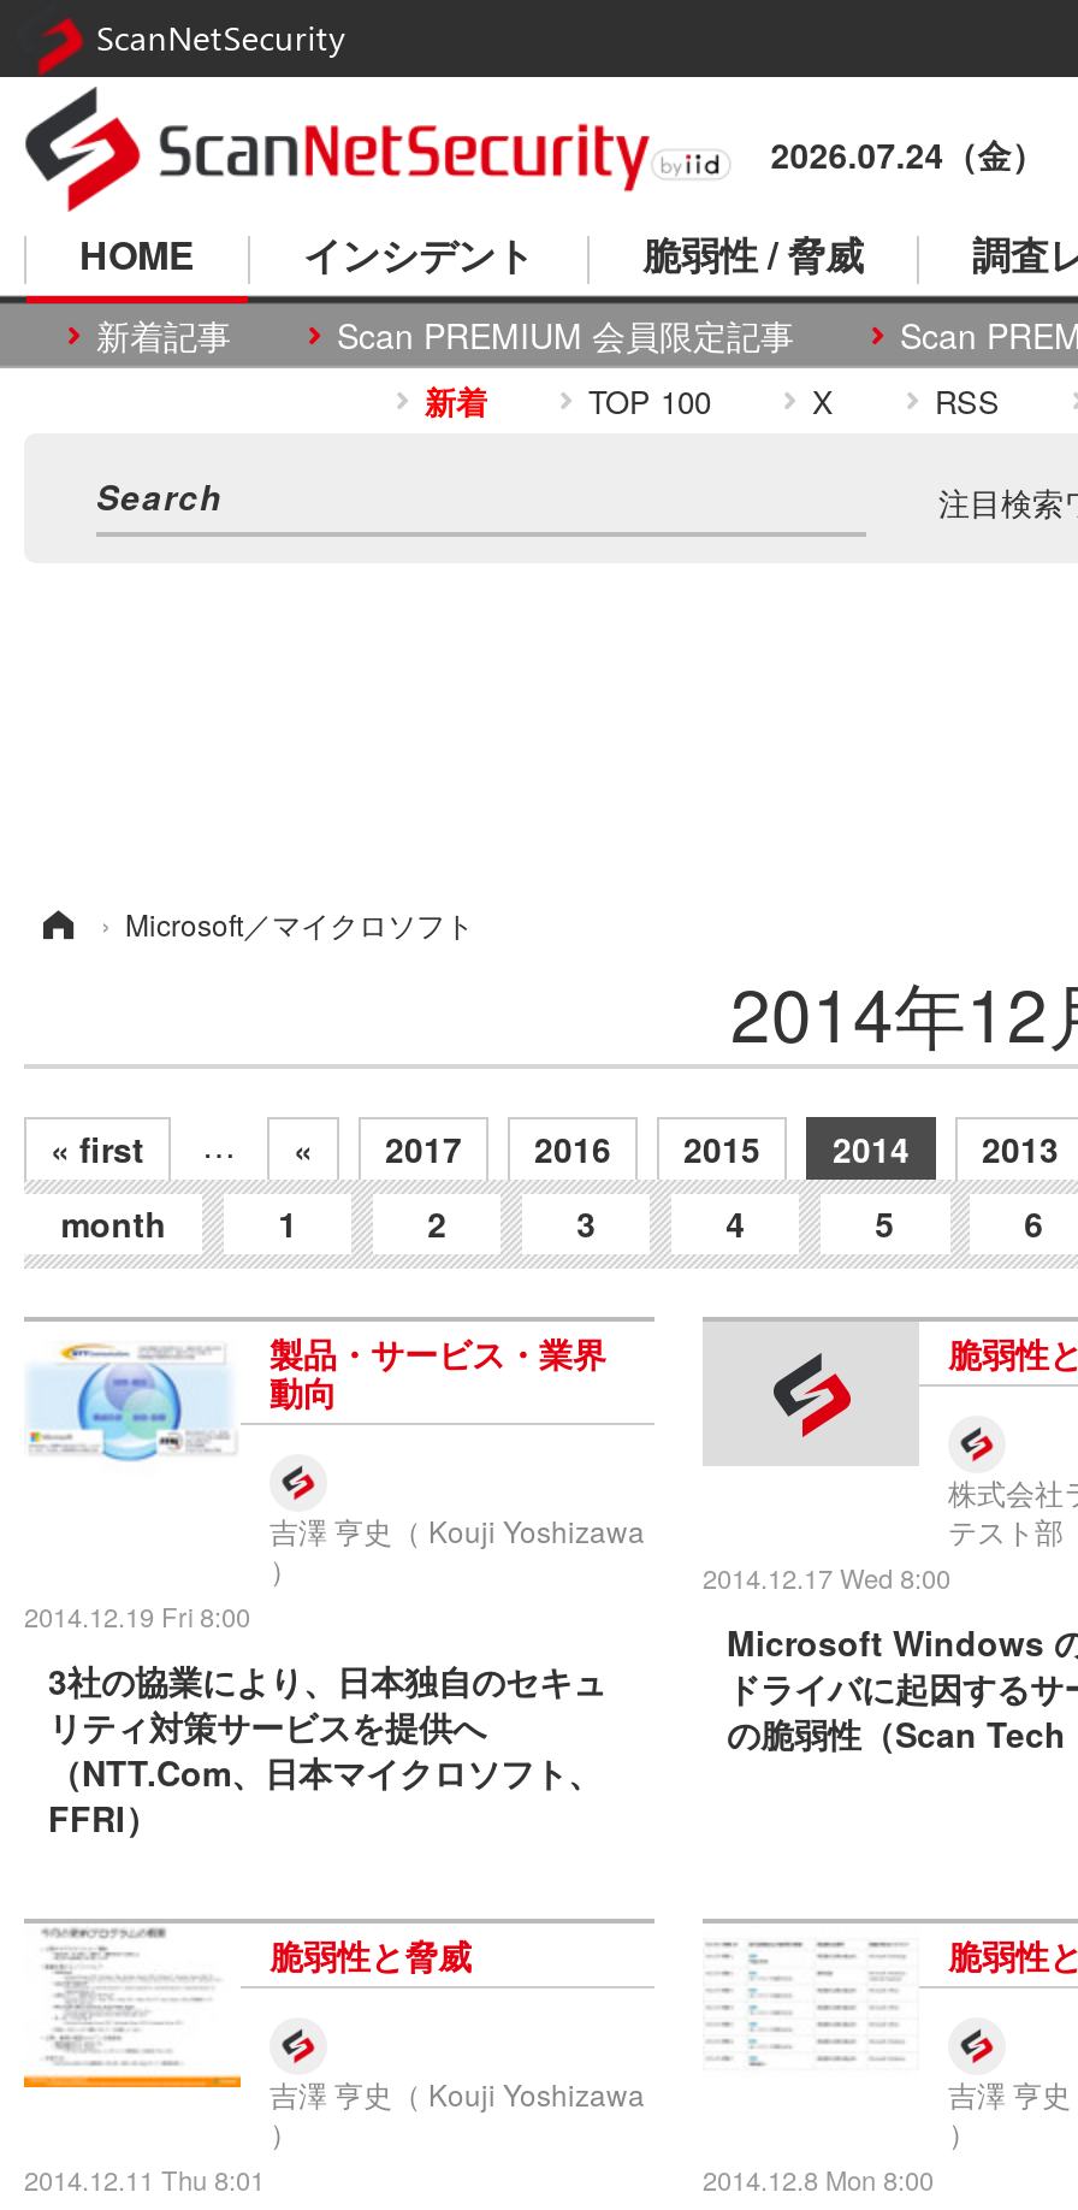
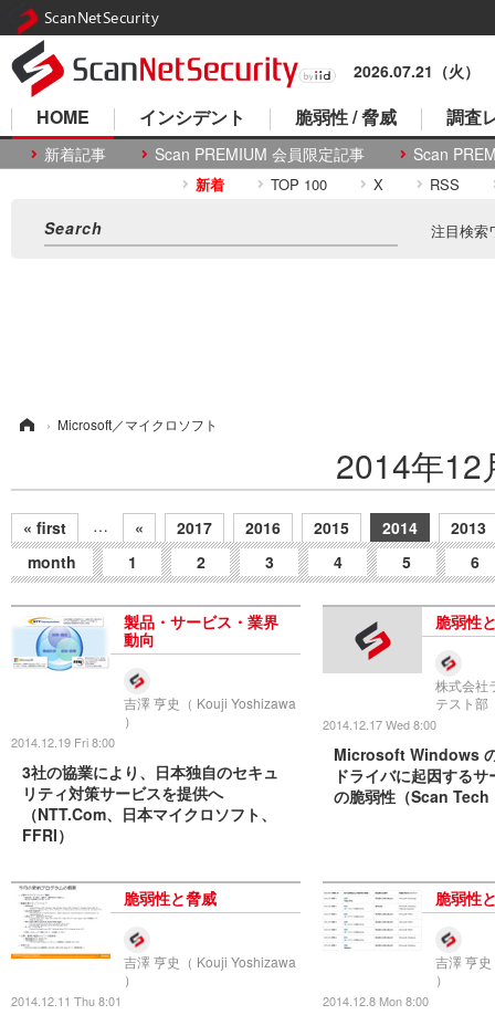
- 2026.07.24（金）
+ 2026.07.21（火）
